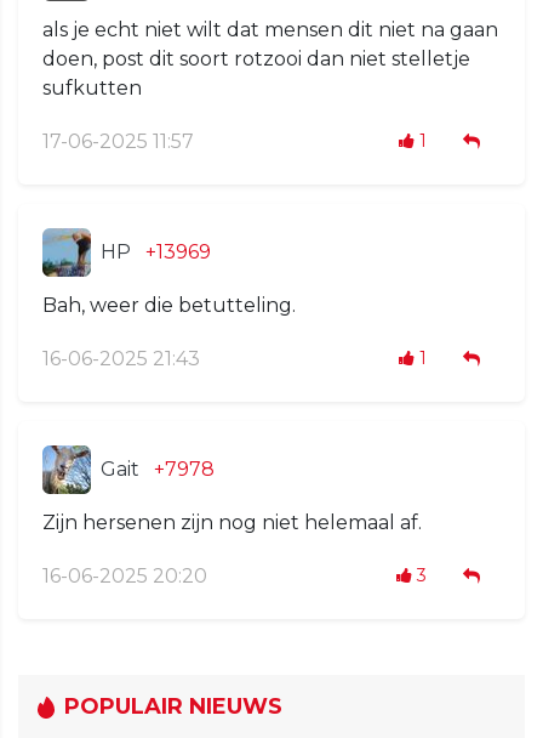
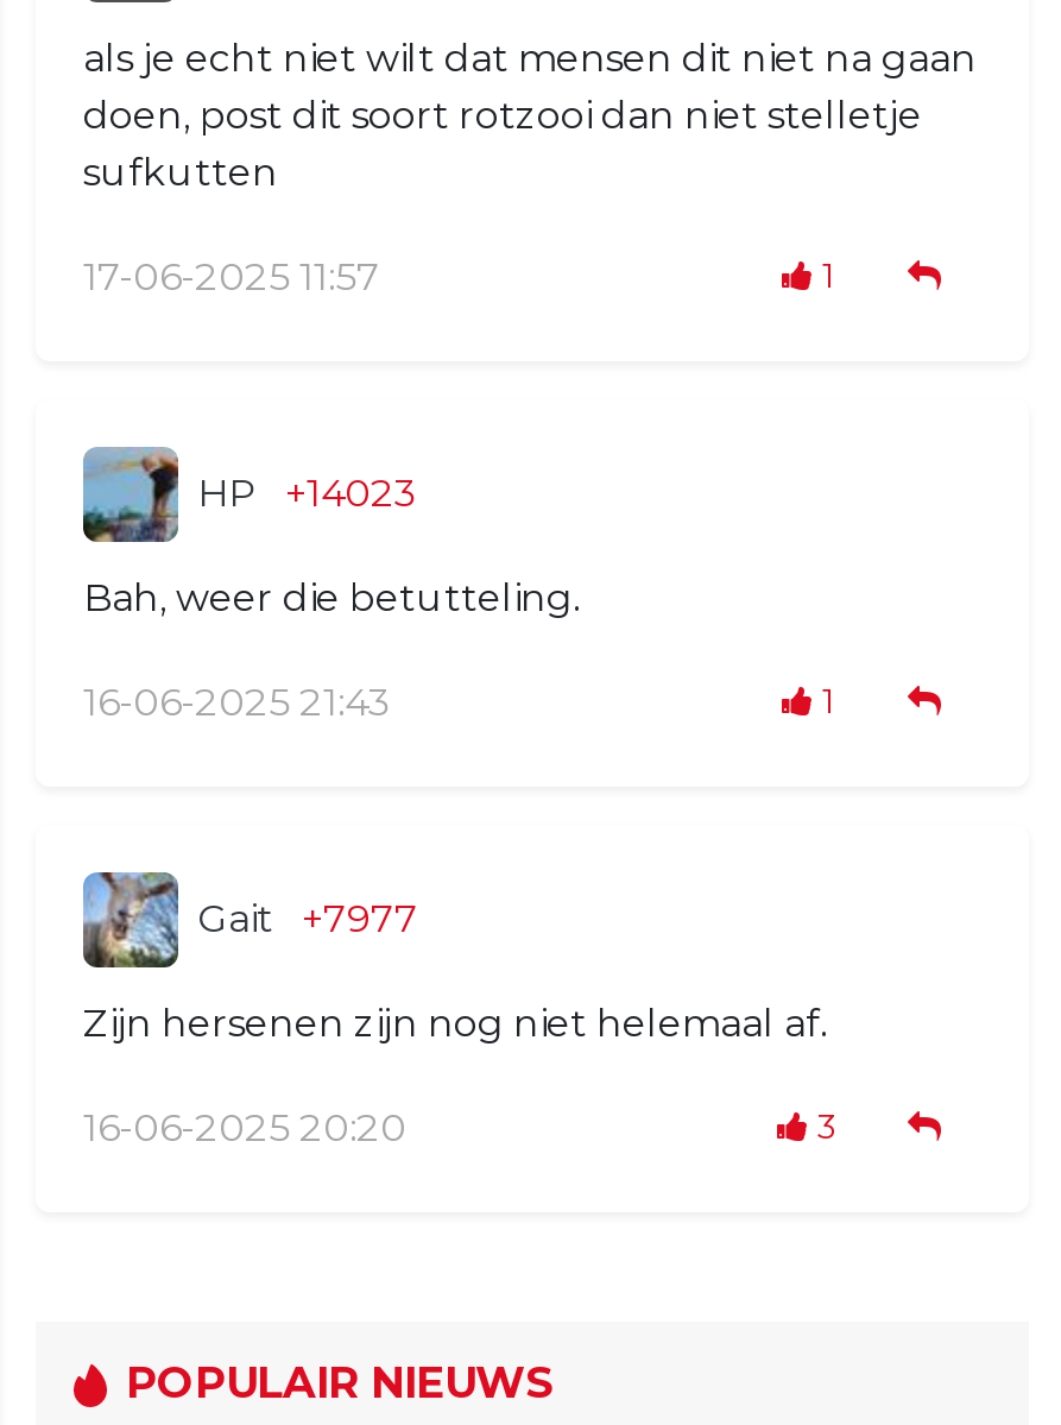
- HP +13969
+ HP +14023

- Gait +7978
+ Gait +7977
